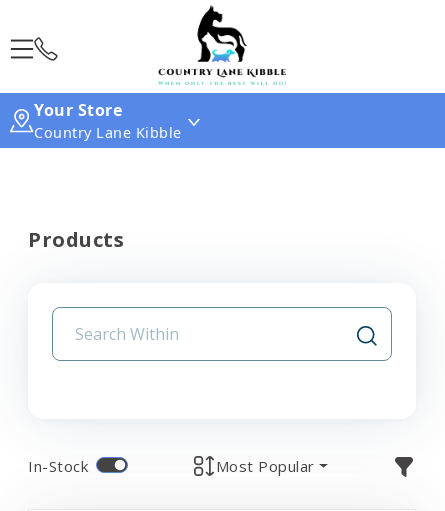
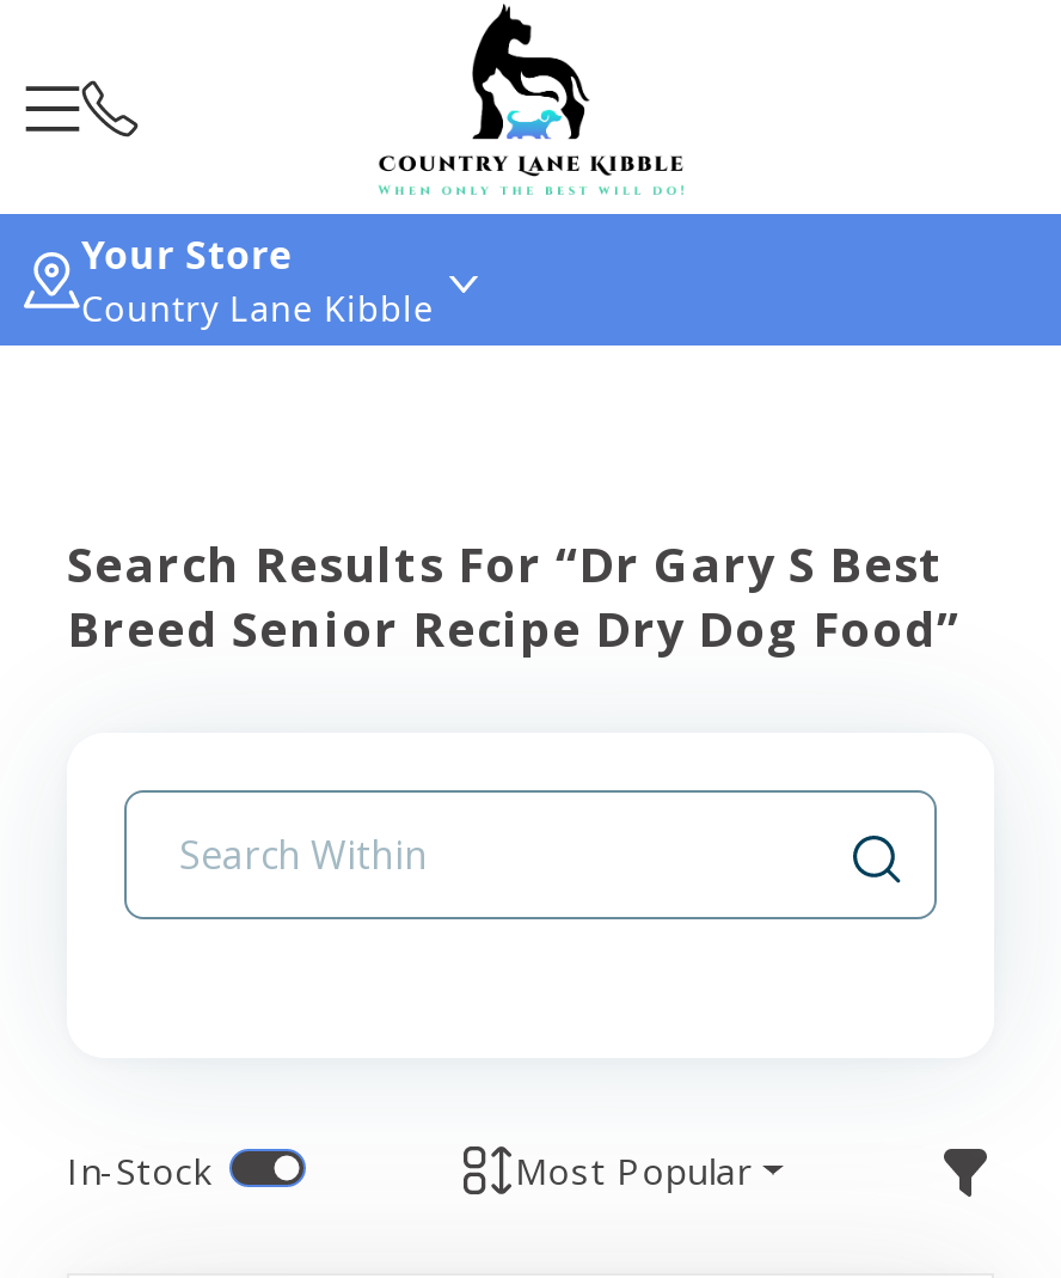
- Products
+ Search Results For “dr Gary S Best
+ Breed Senior Recipe Dry Dog Food”
